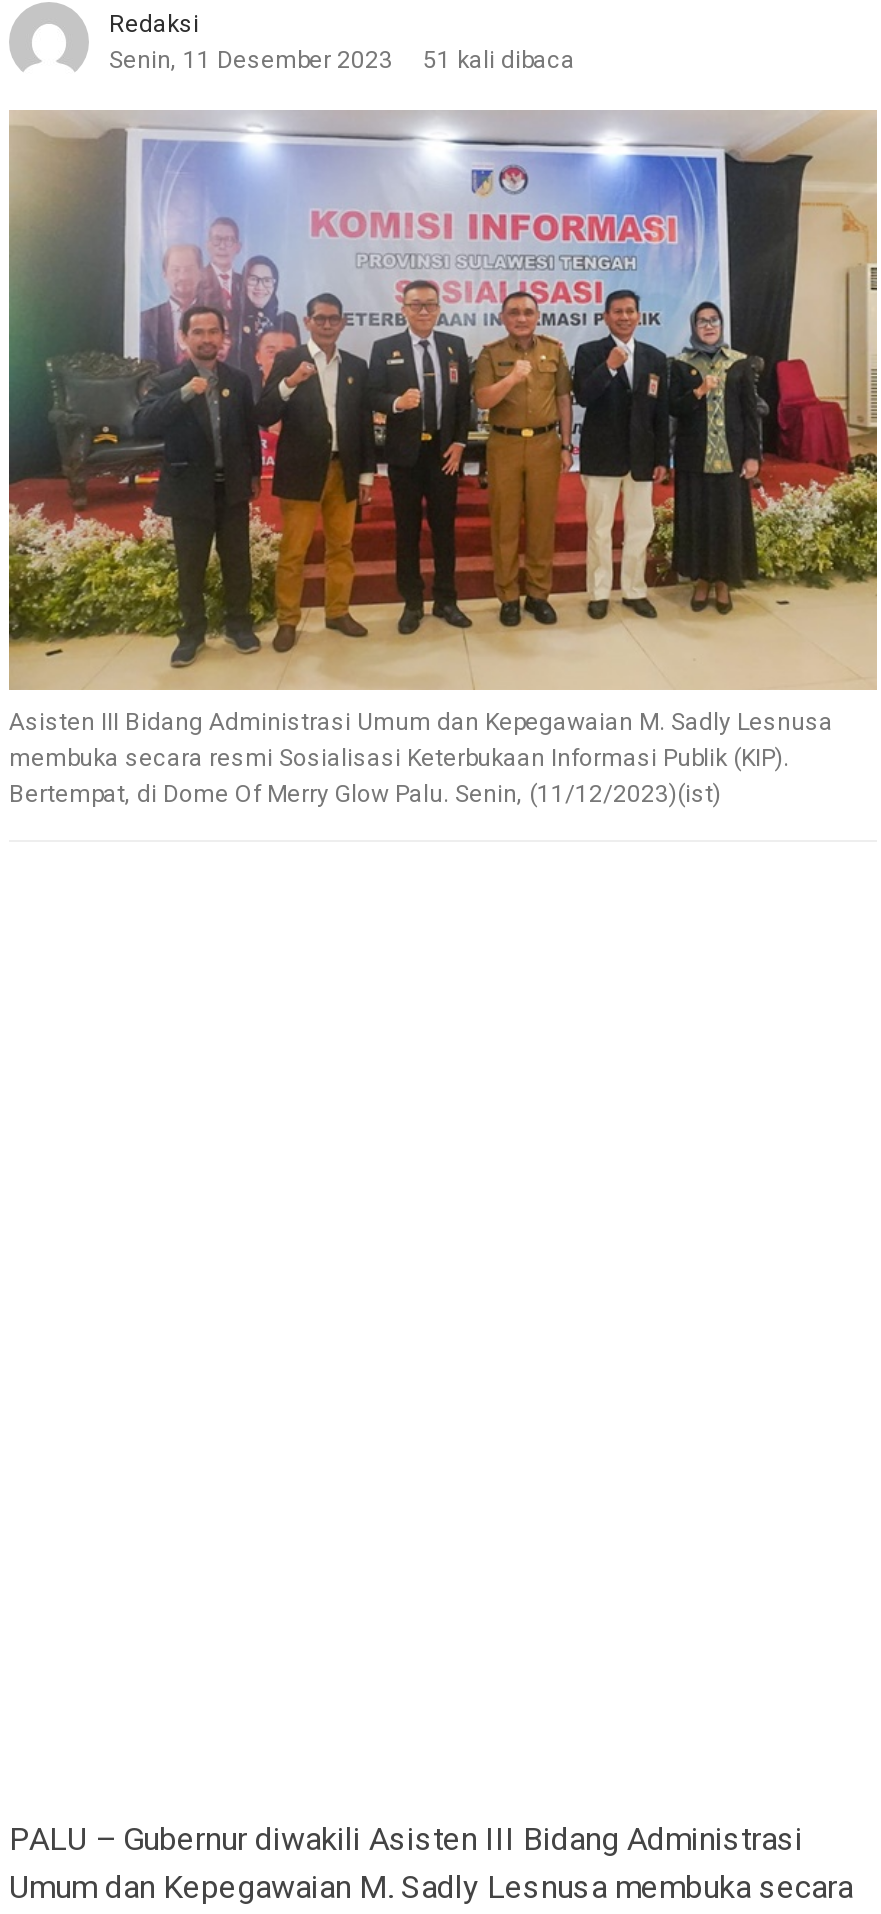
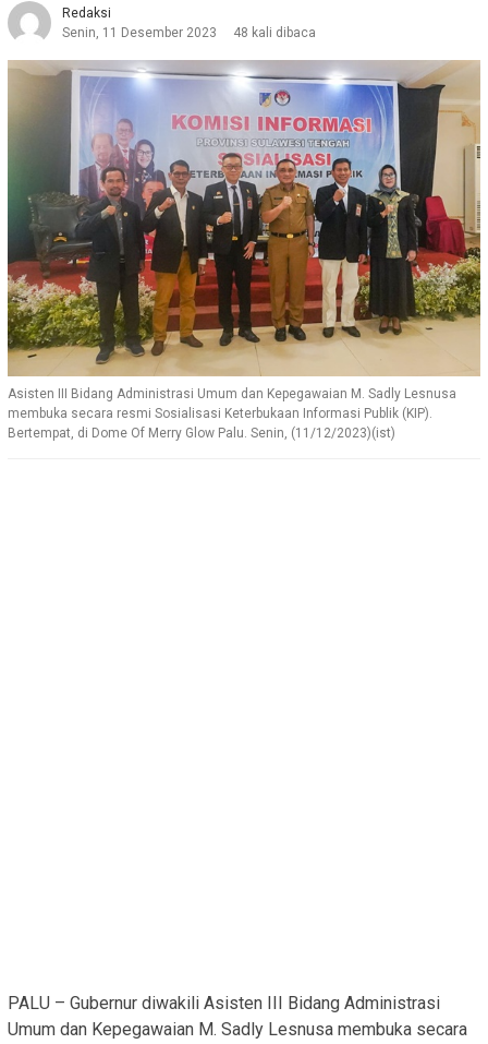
- Senin, 11 Desember 2023 51 kali dibaca
+ Senin, 11 Desember 2023 48 kali dibaca
